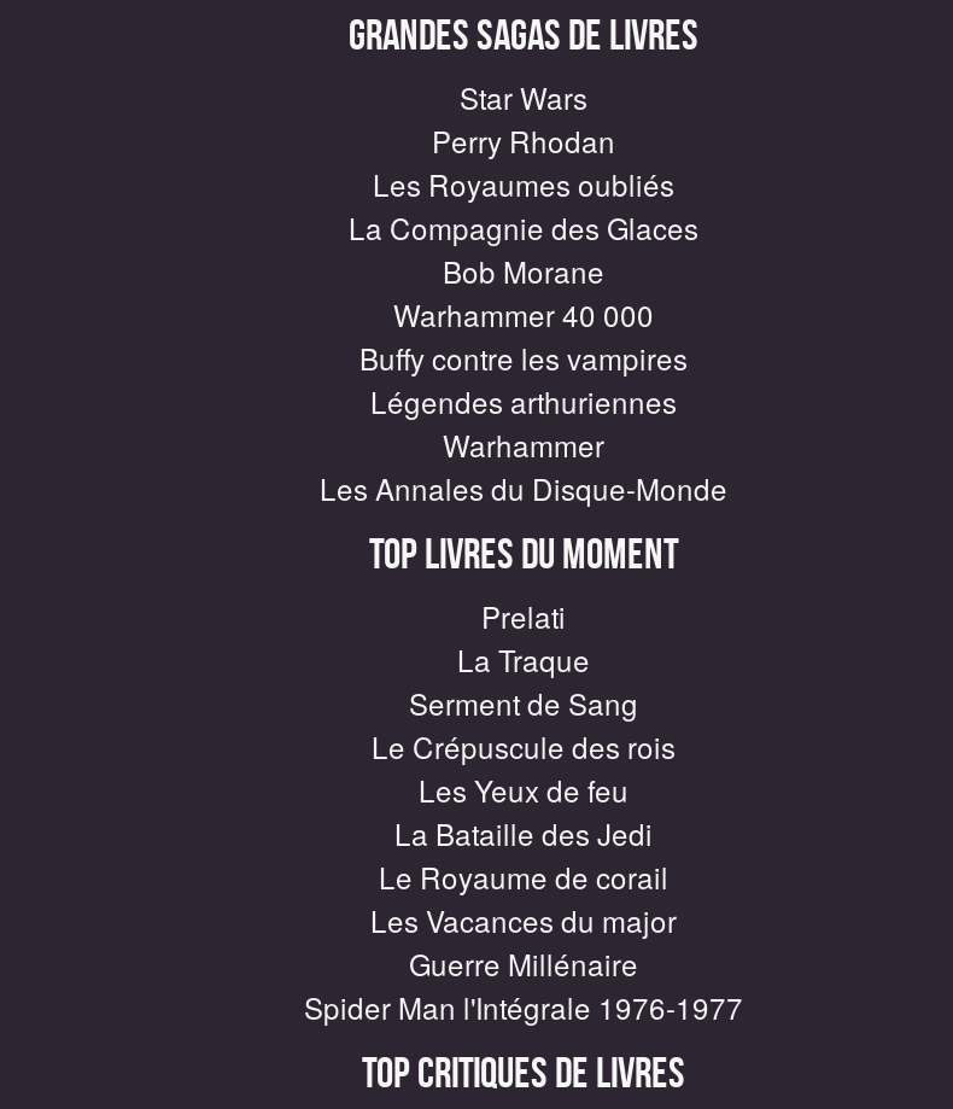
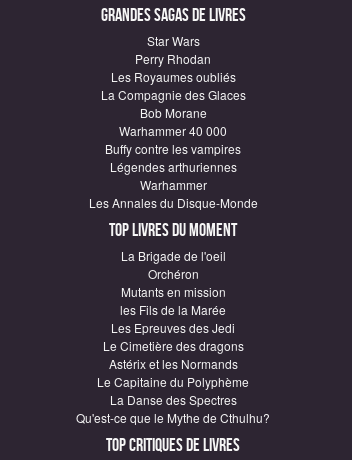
- Prelati
- La Traque
- Serment de Sang
- Le Crépuscule des rois
- Les Yeux de feu
- La Bataille des Jedi
- Le Royaume de corail
- Les Vacances du major
- Guerre Millénaire
- Spider Man l'Intégrale 1976-1977
+ La Brigade de l'oeil
+ Orchéron
+ Mutants en mission
+ les Fils de la Marée
+ Les Epreuves des Jedi
+ Le Cimetière des dragons
+ Astérix et les Normands
+ Le Capitaine du Polyphème
+ La Danse des Spectres
+ Qu'est-ce que le Mythe de Cthulhu?
